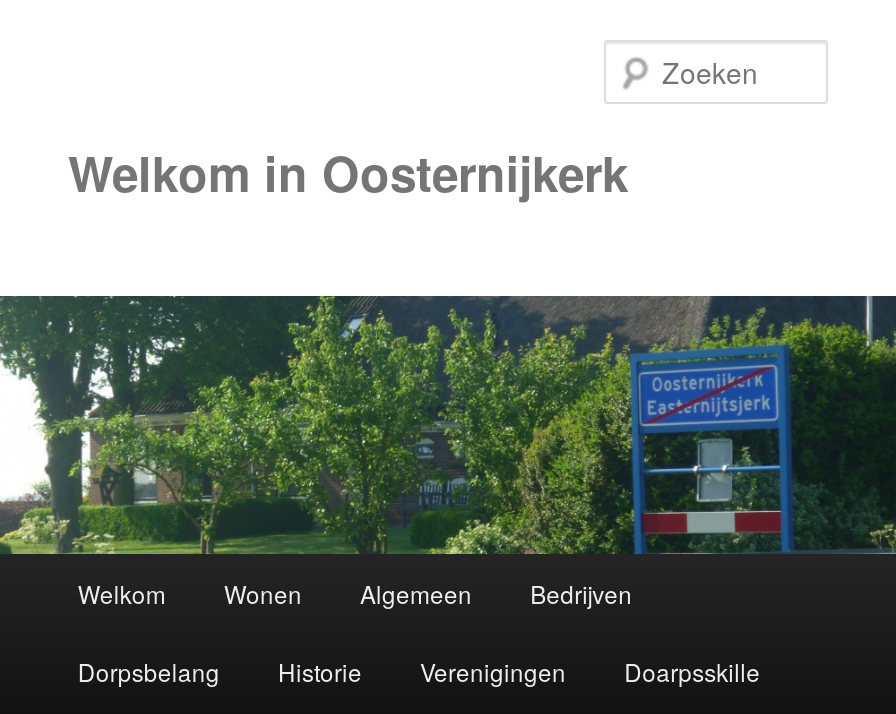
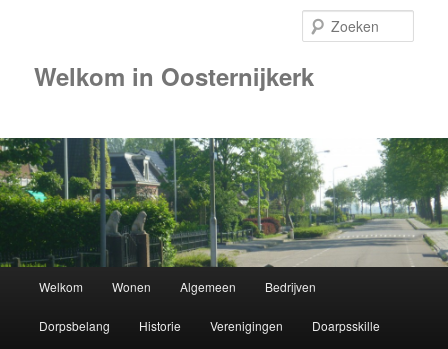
- [image]
+ [image]
